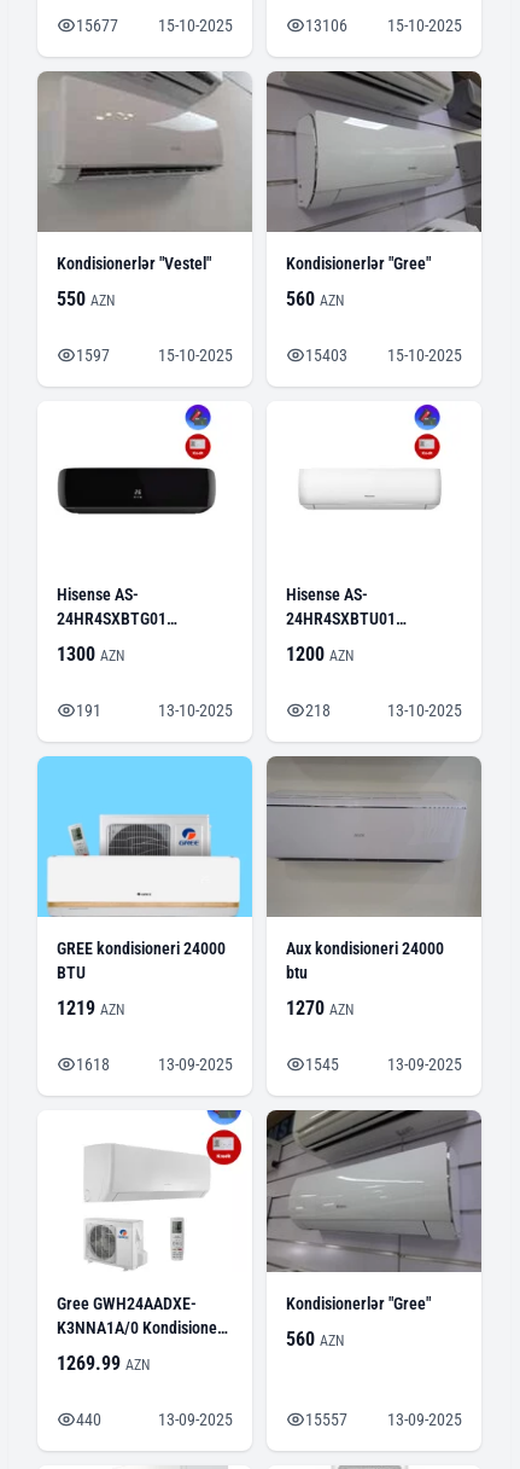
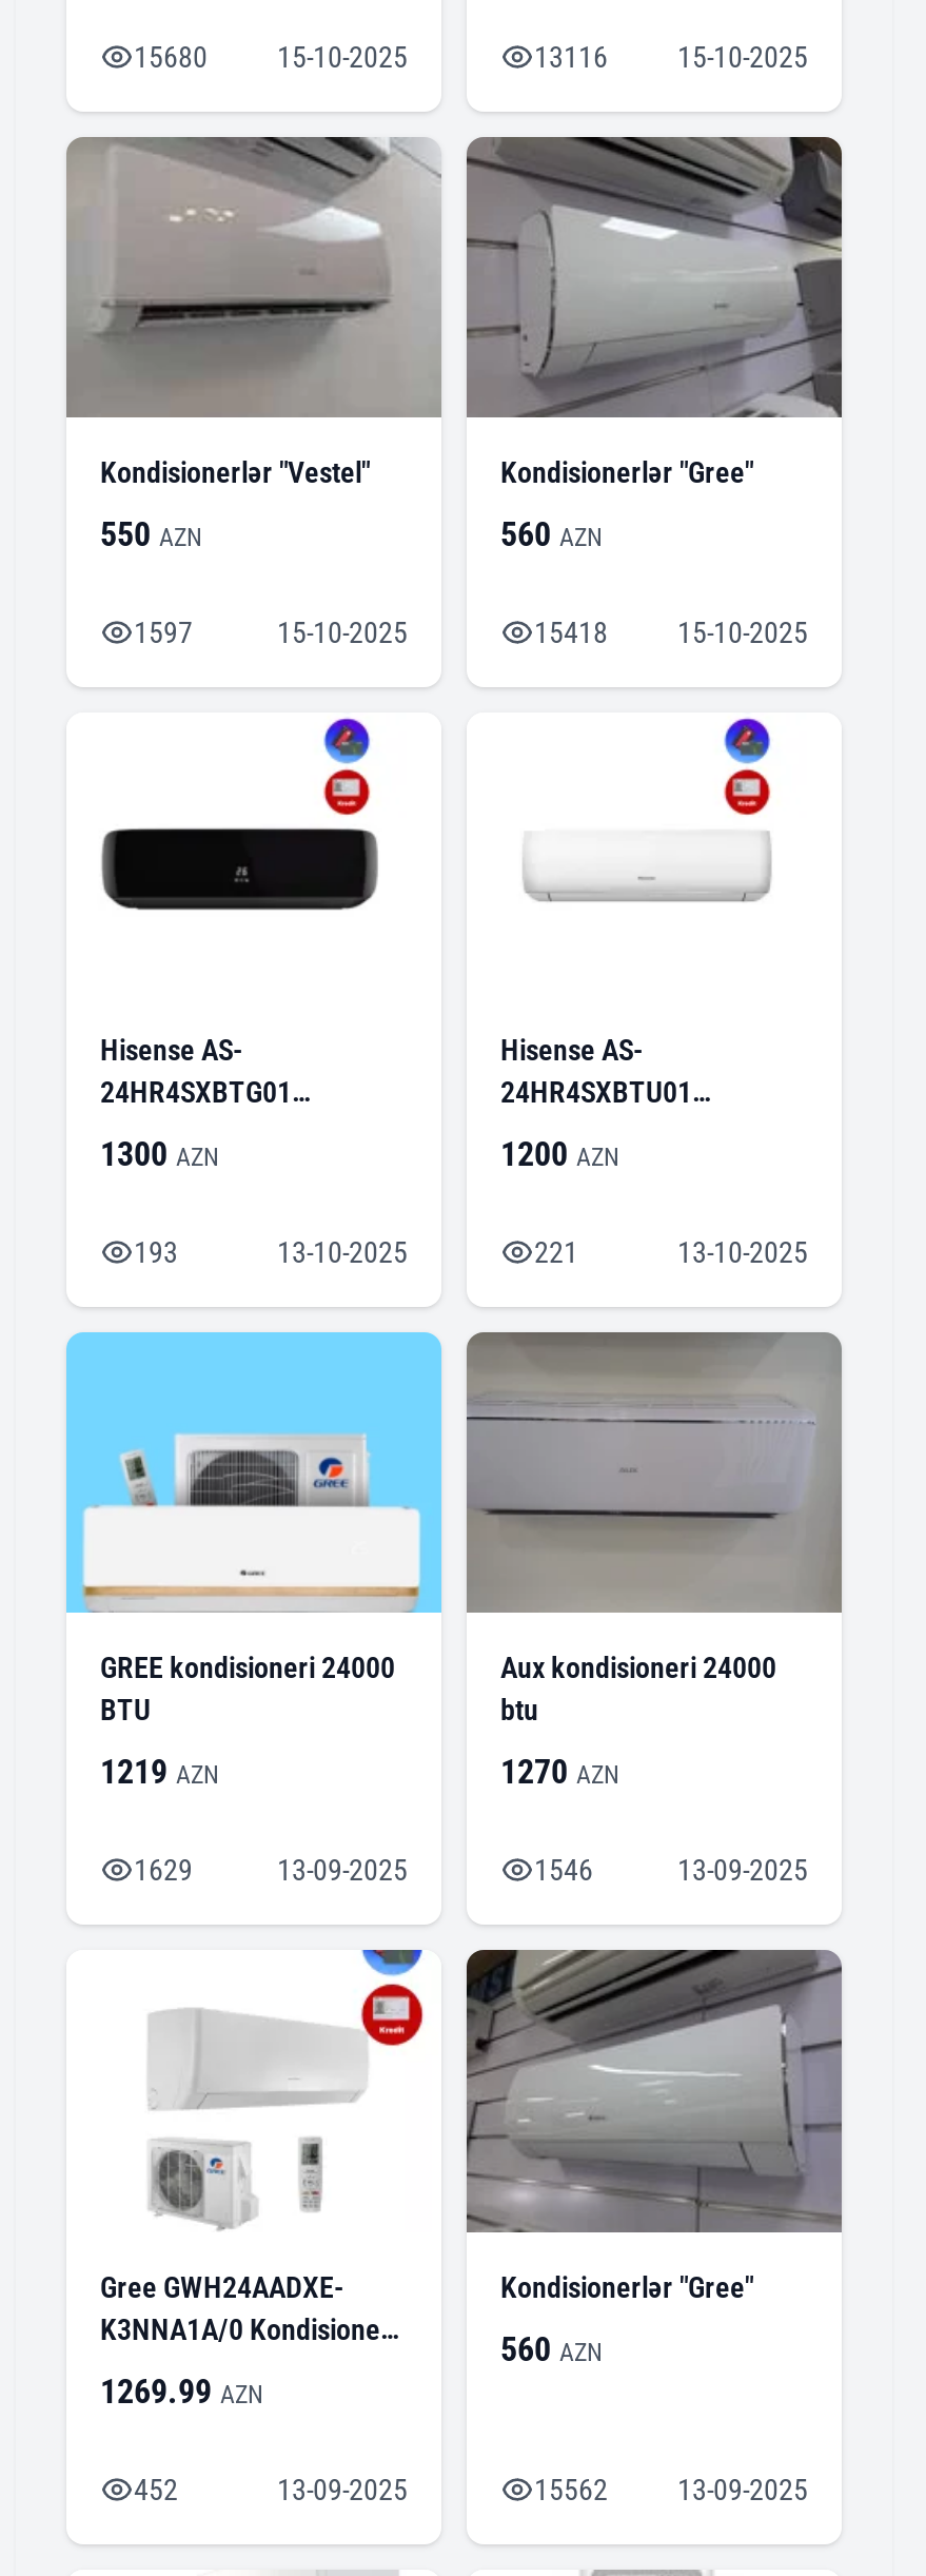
- 15677
+ 15680

- 13106
+ 13116

- 15403
+ 15418

- 191
+ 193

- 218
+ 221

- 1618
+ 1629

- 1545
+ 1546

- 440
+ 452

- 15557
+ 15562
